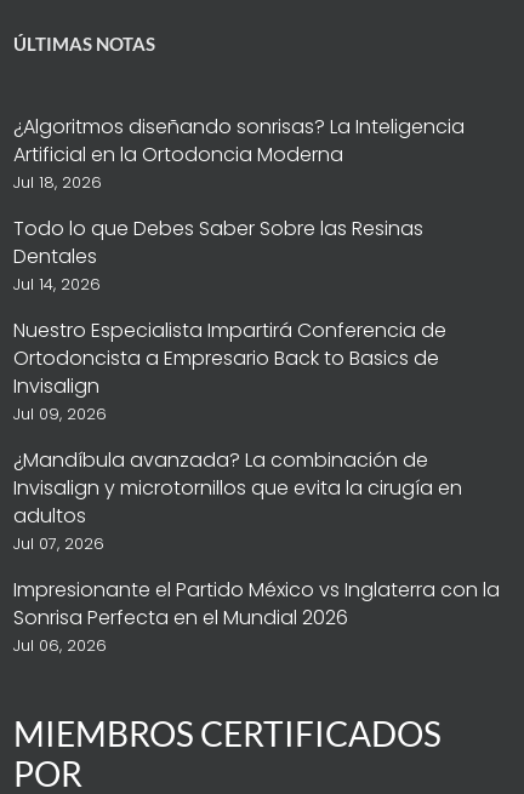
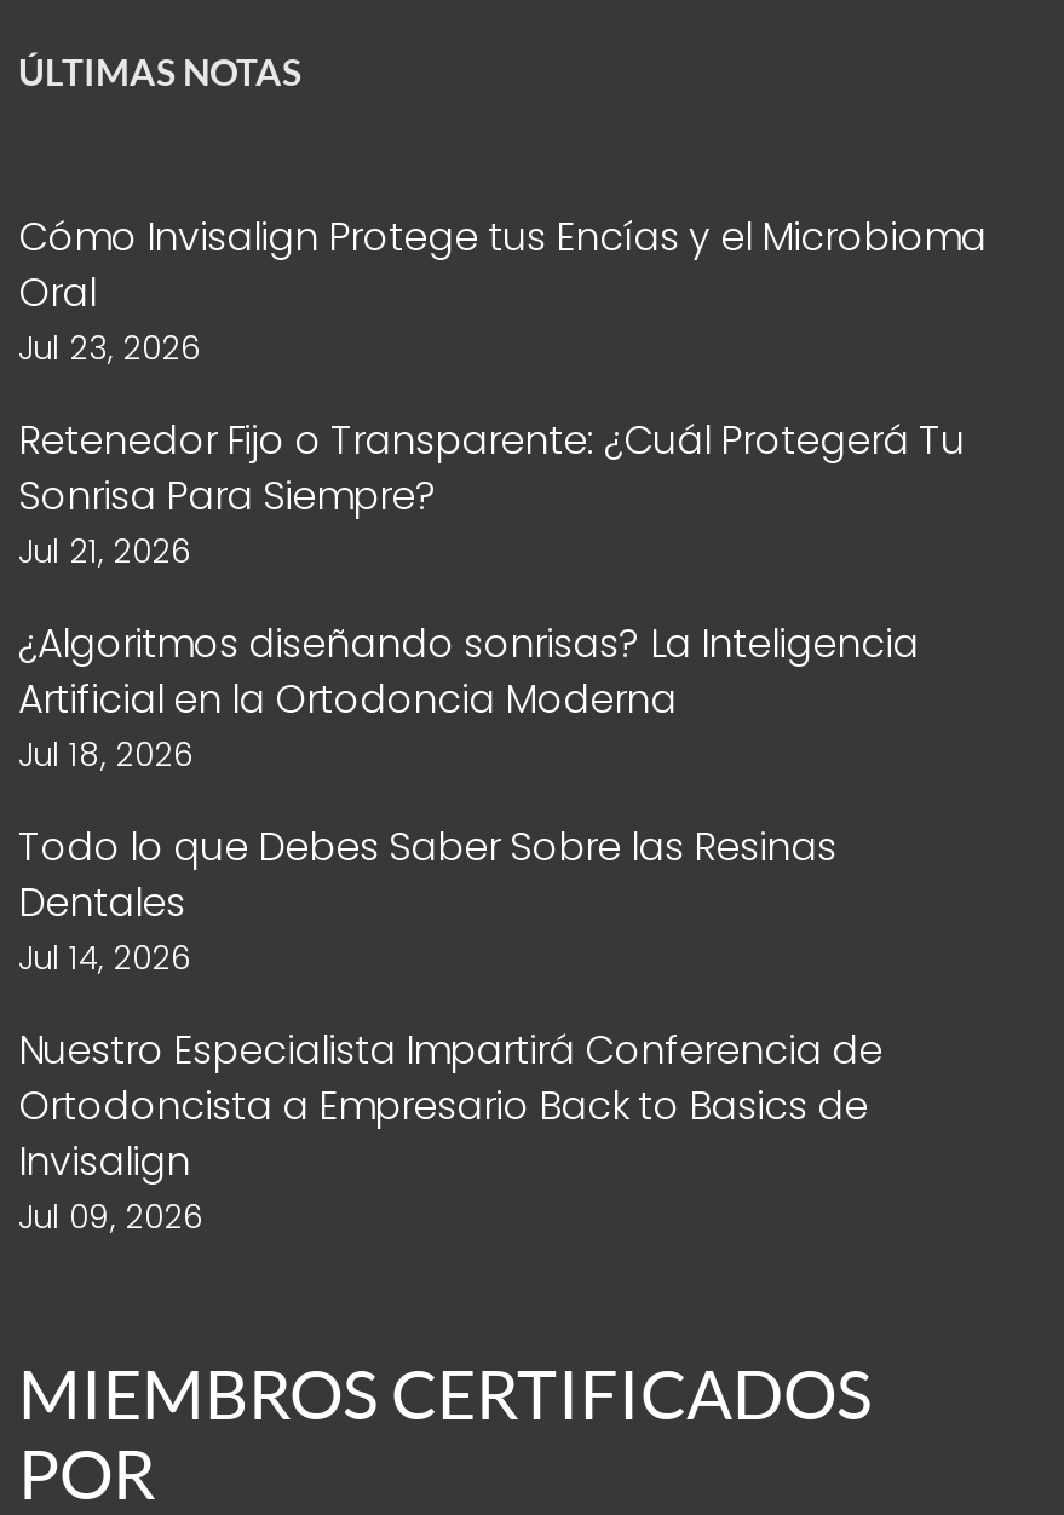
+ Cómo Invisalign Protege tus Encías y el Microbioma
+ Oral
+ Jul 23, 2026
+ Retenedor Fijo o Transparente: ¿Cuál Protegerá Tu
+ Sonrisa Para Siempre?
+ Jul 21, 2026

moved down: ¿Algoritmos diseñando sonrisas? La Inteligencia | Artificial en la Ortodoncia Moderna | Jul 18, 2026 | ... | Invisalign | Jul 09, 2026

- ¿Mandíbula avanzada? La combinación de
- Invisalign y microtornillos que evita la cirugía en
- adultos
- Jul 07, 2026
- Impresionante el Partido México vs Inglaterra con la
- Sonrisa Perfecta en el Mundial 2026
- Jul 06, 2026
